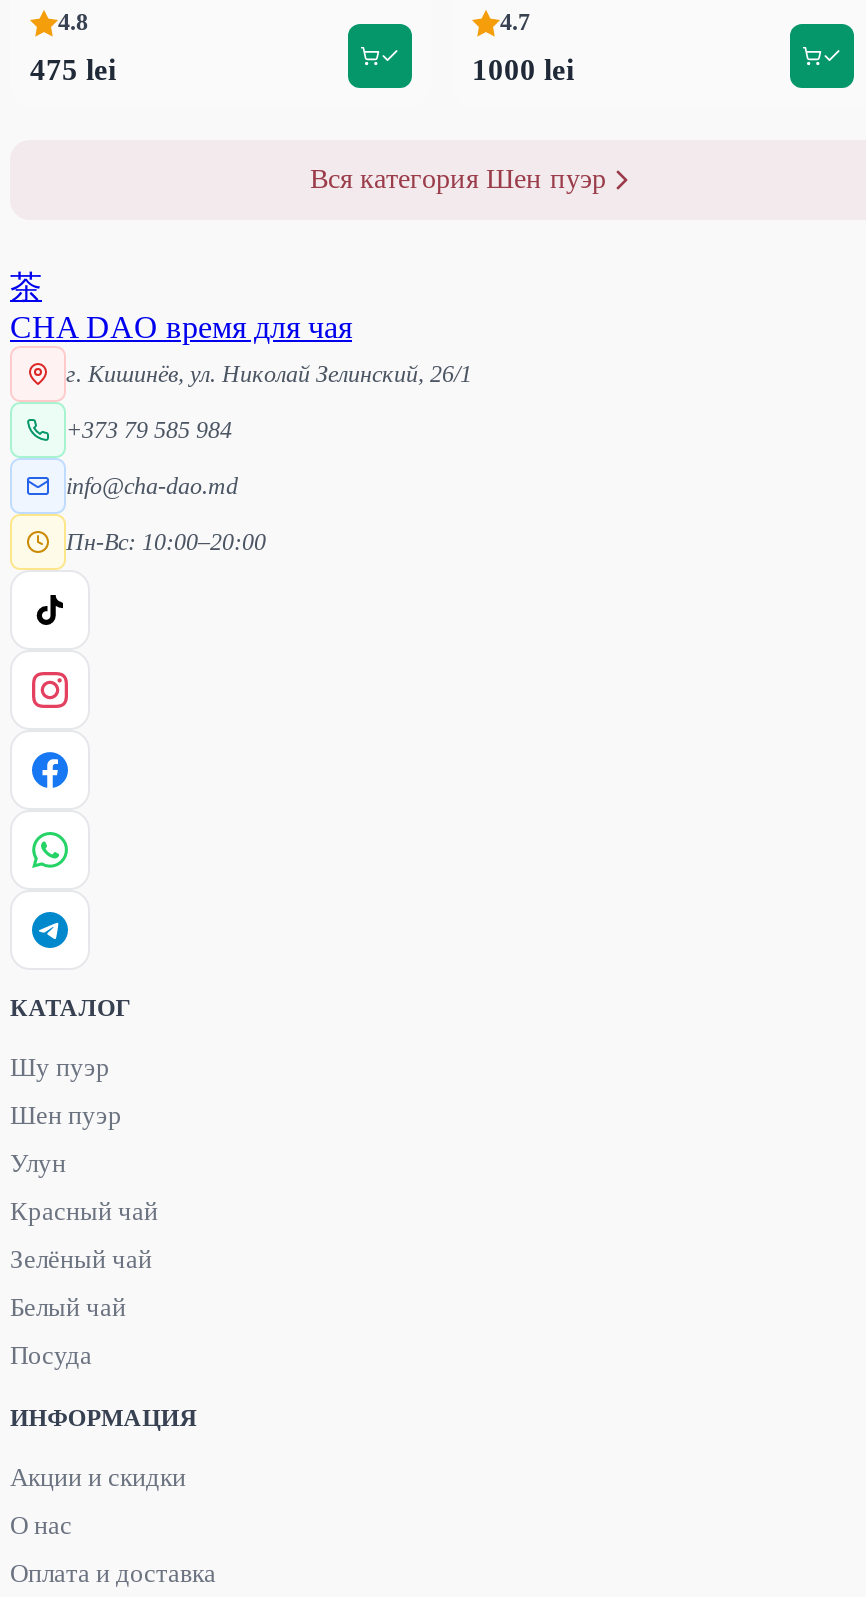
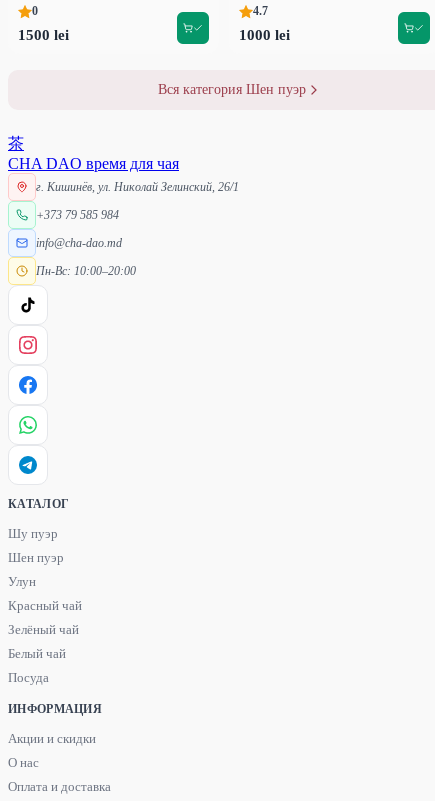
- 4.8
+ 0

- 475 lei
+ 1500 lei
